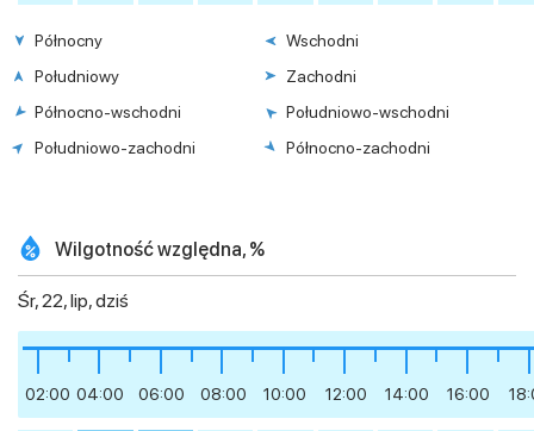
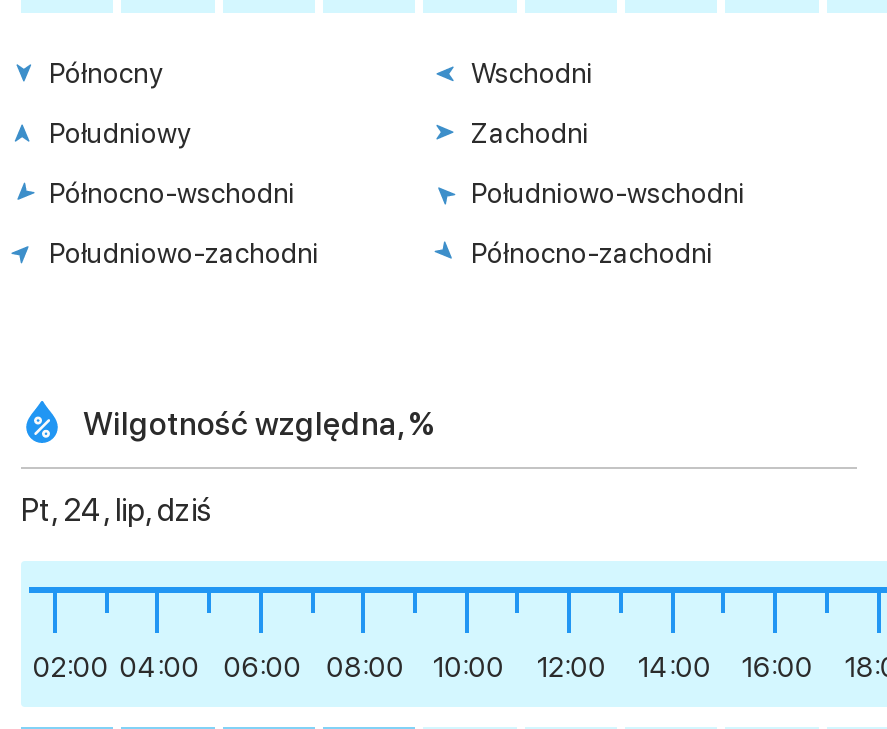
- Śr, 22, lip, dziś
+ Pt, 24, lip, dziś
